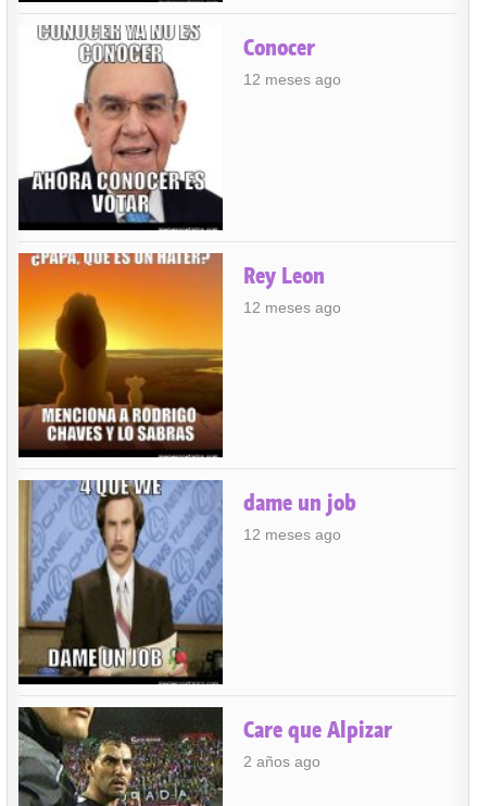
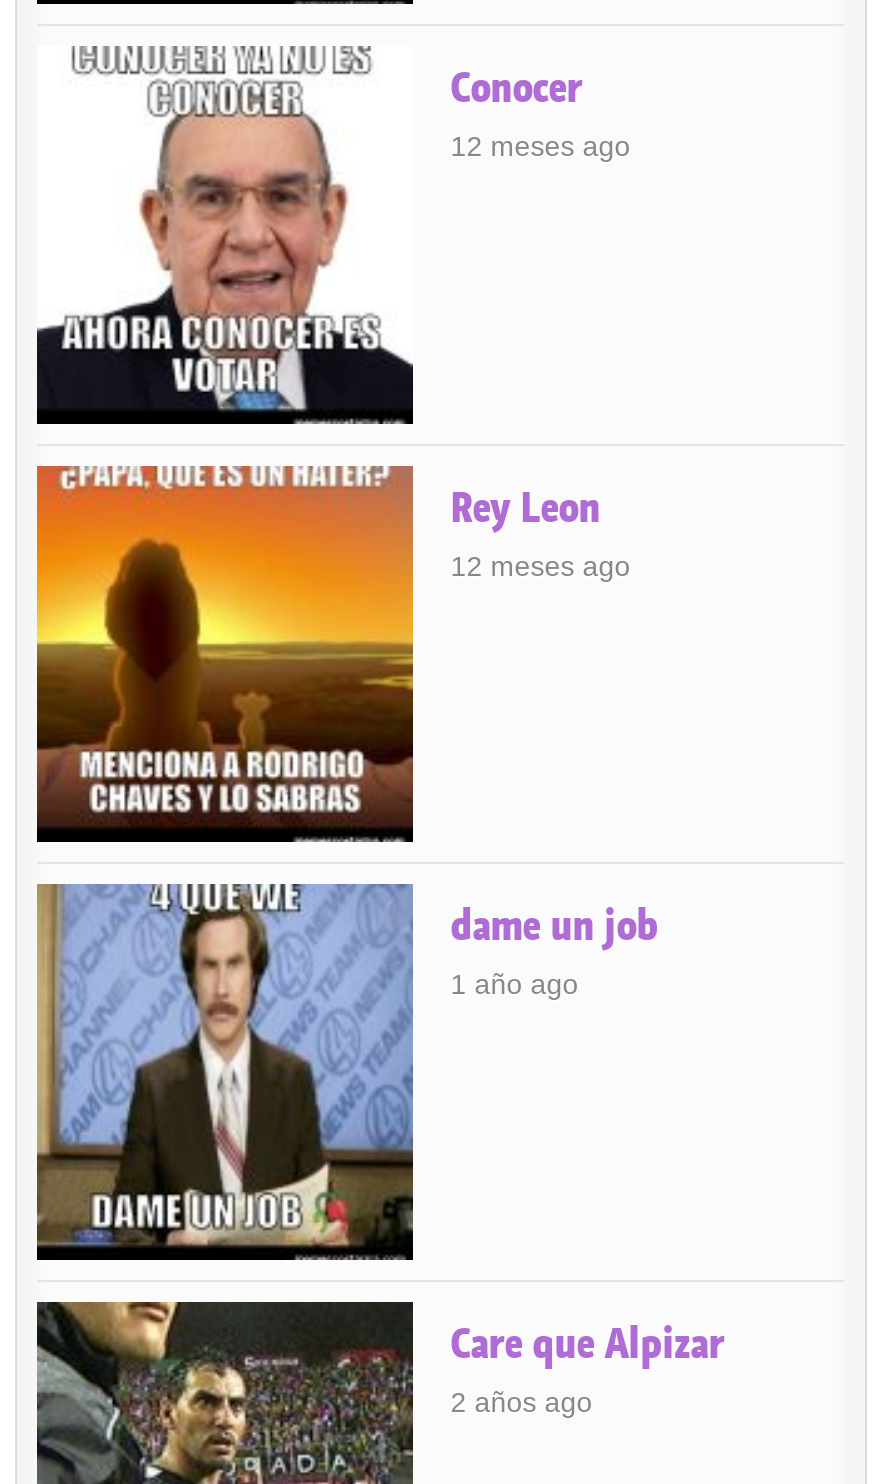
- 12 meses ago
+ 1 año ago
